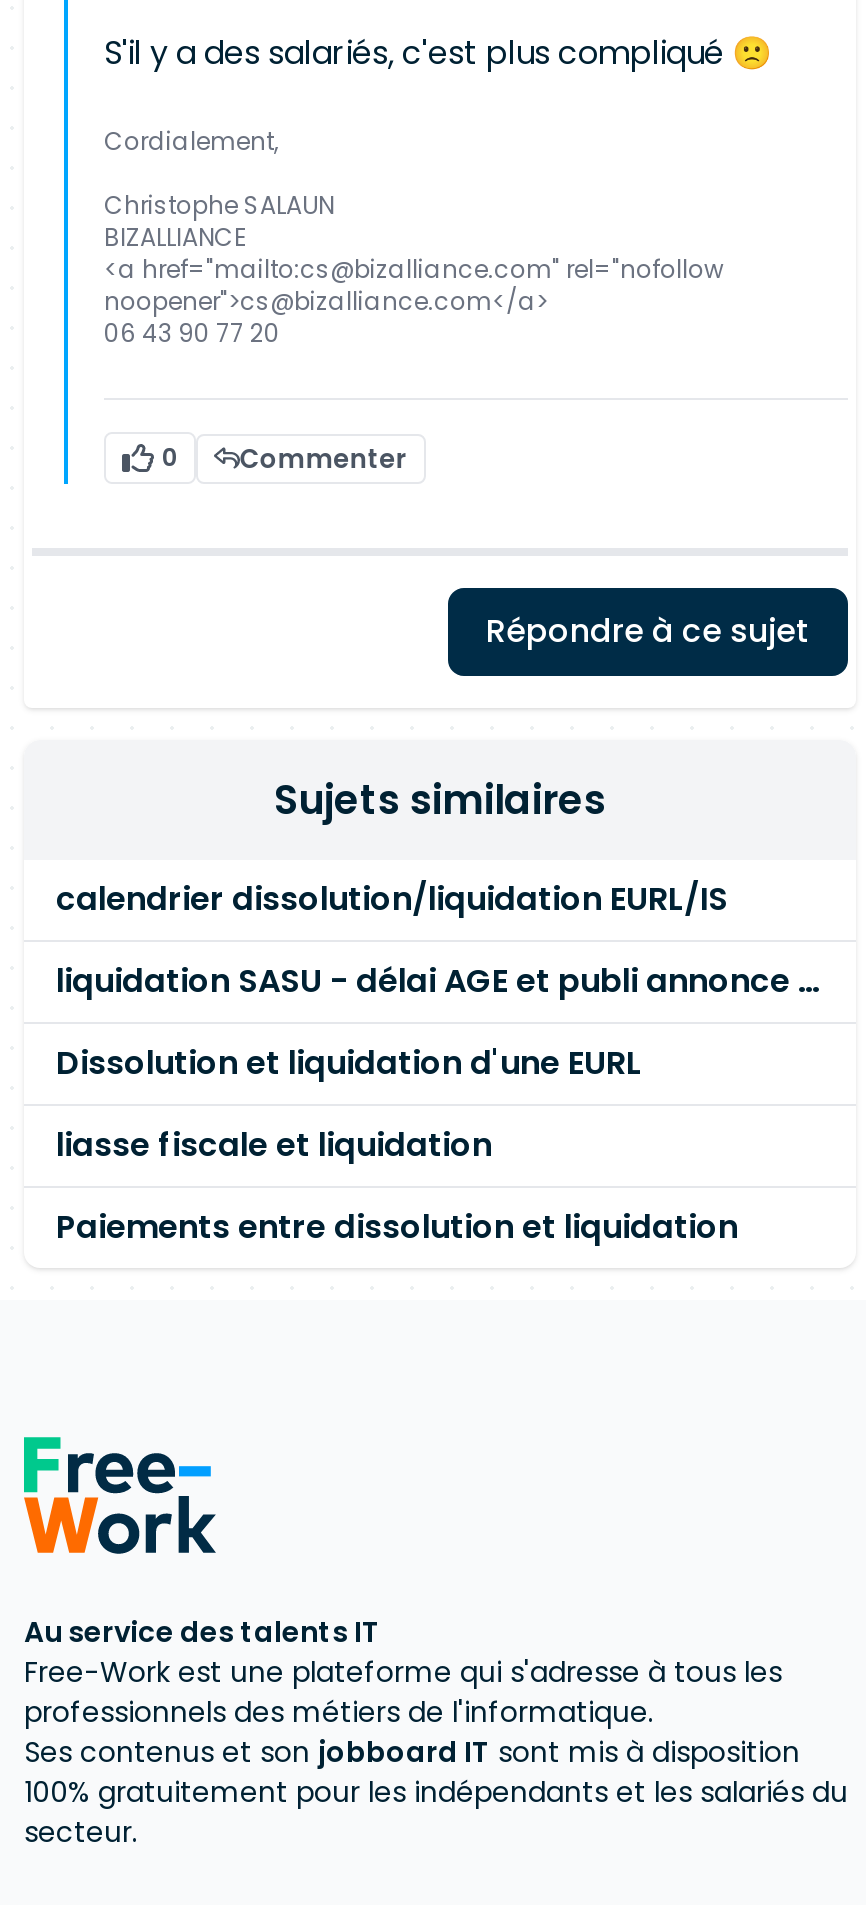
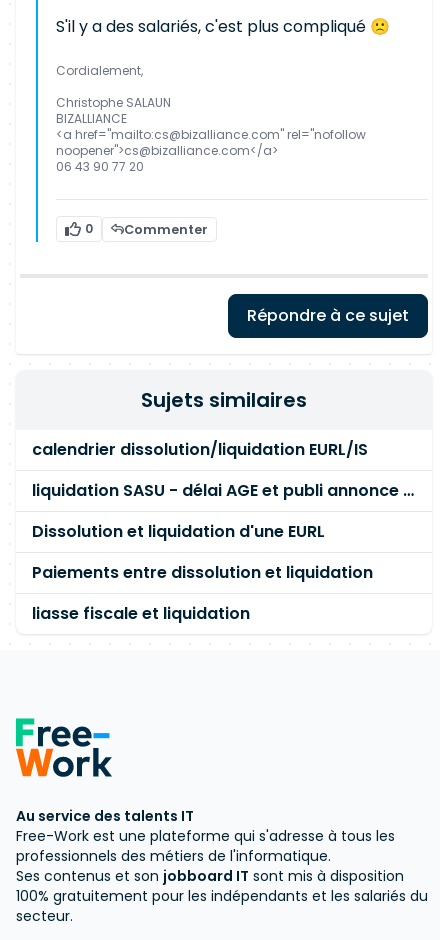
moved down: liasse fiscale et liquidation

moved up: Paiements entre dissolution et liquidation
